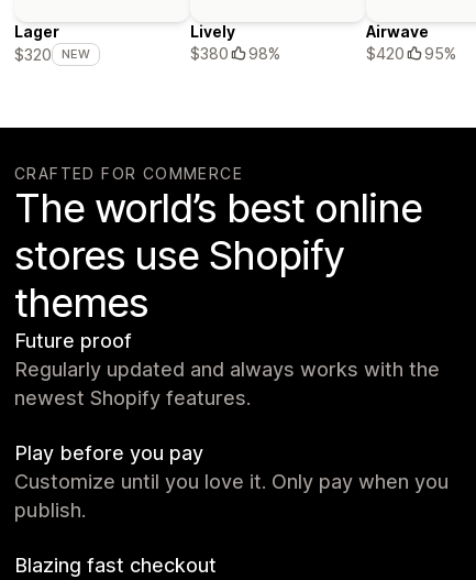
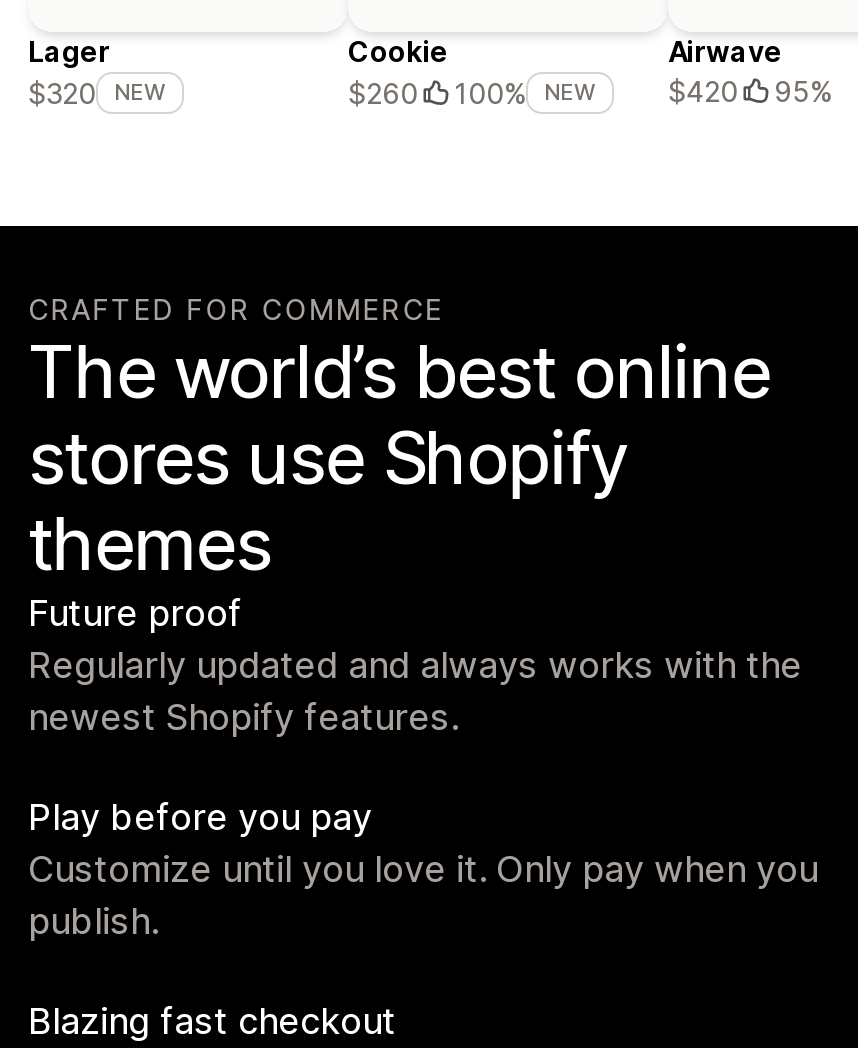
- Lively
- $380
- 98%
+ Cookie
+ $260
+ 100%
+ NEW
